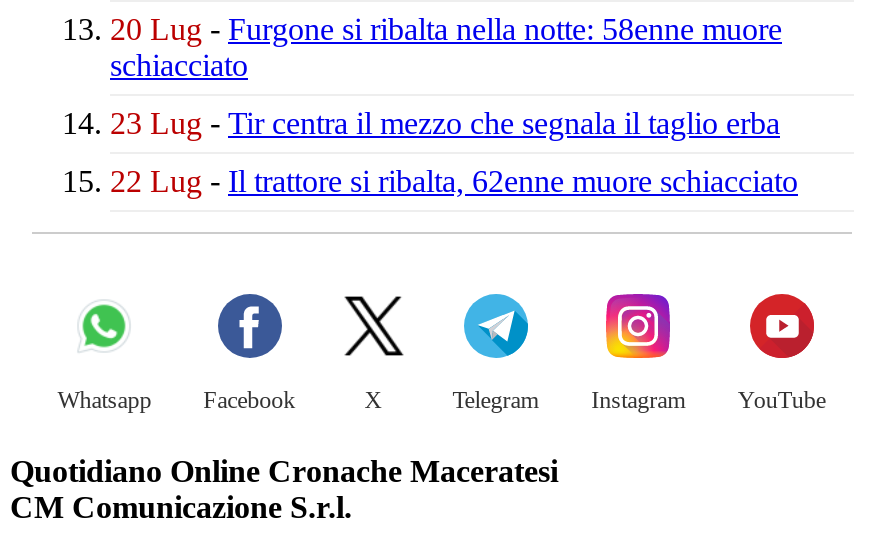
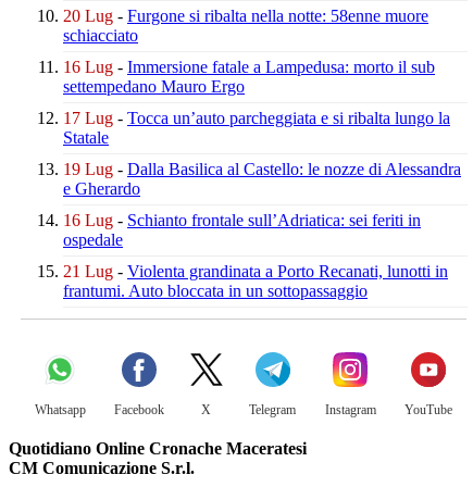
- 23 Lug - Tir centra il mezzo che segnala il taglio erba
- 22 Lug - Il trattore si ribalta, 62enne muore schiacciato
+ 16 Lug - Immersione fatale a Lampedusa: morto il sub
+ settempedano Mauro Ergo
+ 17 Lug - Tocca un’auto parcheggiata e si ribalta lungo la
+ Statale
+ 19 Lug - Dalla Basilica al Castello: le nozze di Alessandra
+ e Gherardo
+ 16 Lug - Schianto frontale sull’Adriatica: sei feriti in
+ ospedale
+ 21 Lug - Violenta grandinata a Porto Recanati, lunotti in
+ frantumi. Auto bloccata in un sottopassaggio
